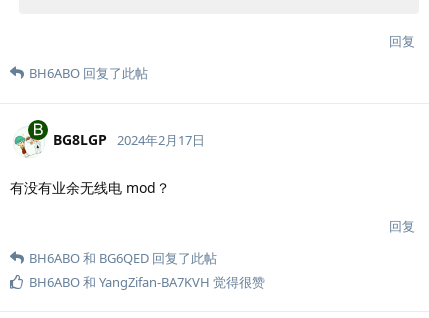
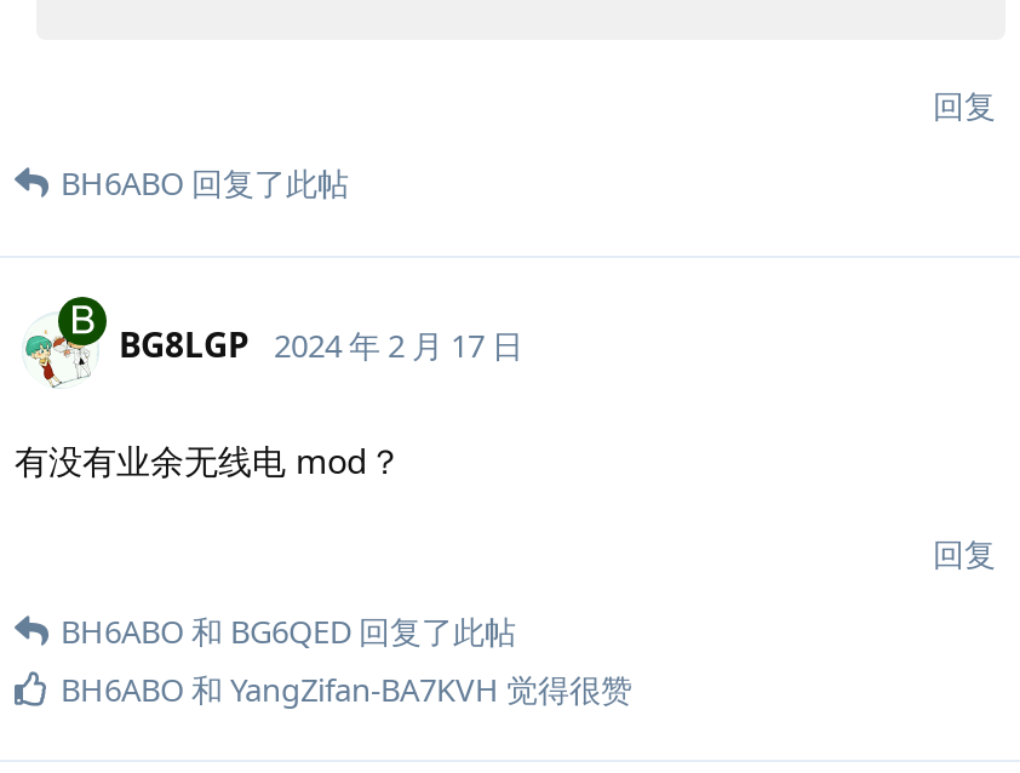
- BG8LGP 2024年2月17日
+ BG8LGP 2024 年 2 月 17 日
